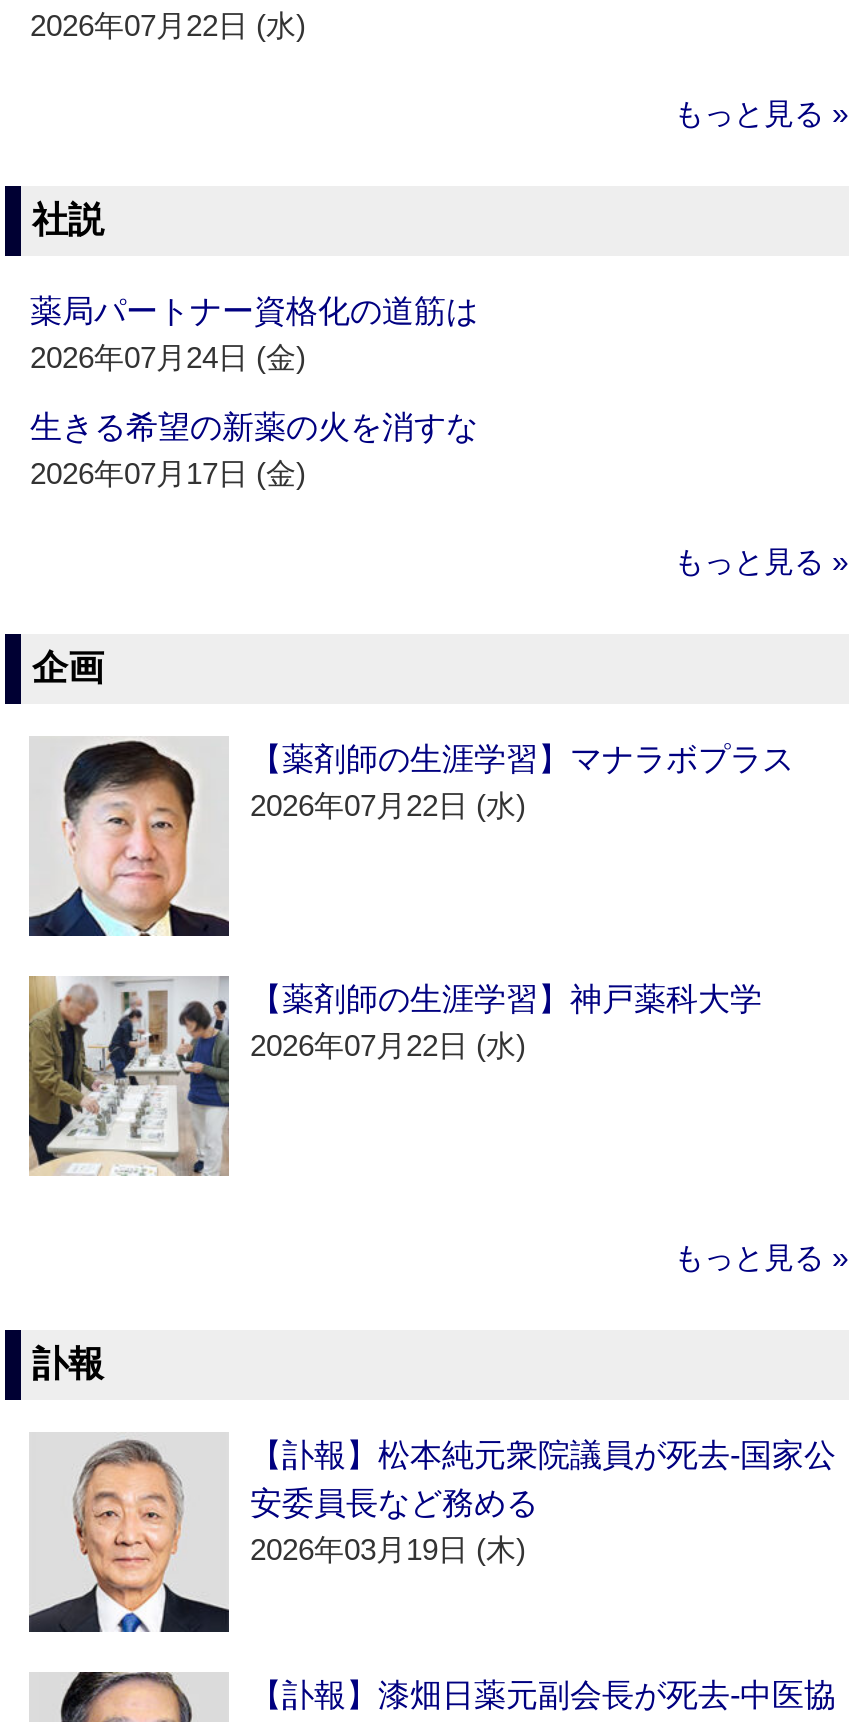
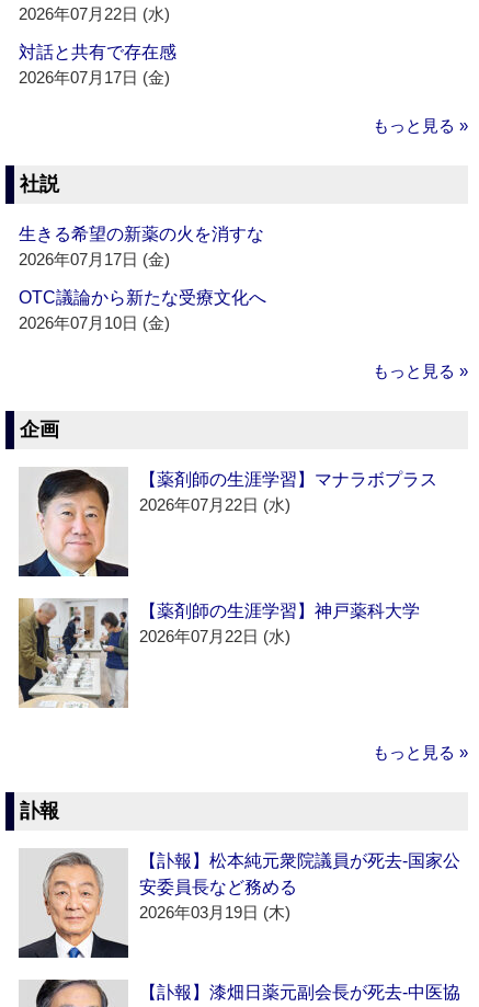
+ 対話と共有で存在感
+ 2026年07月17日 (金)

- 薬局パートナー資格化の道筋は
- 2026年07月24日 (金)

+ OTC議論から新たな受療文化へ
+ 2026年07月10日 (金)
